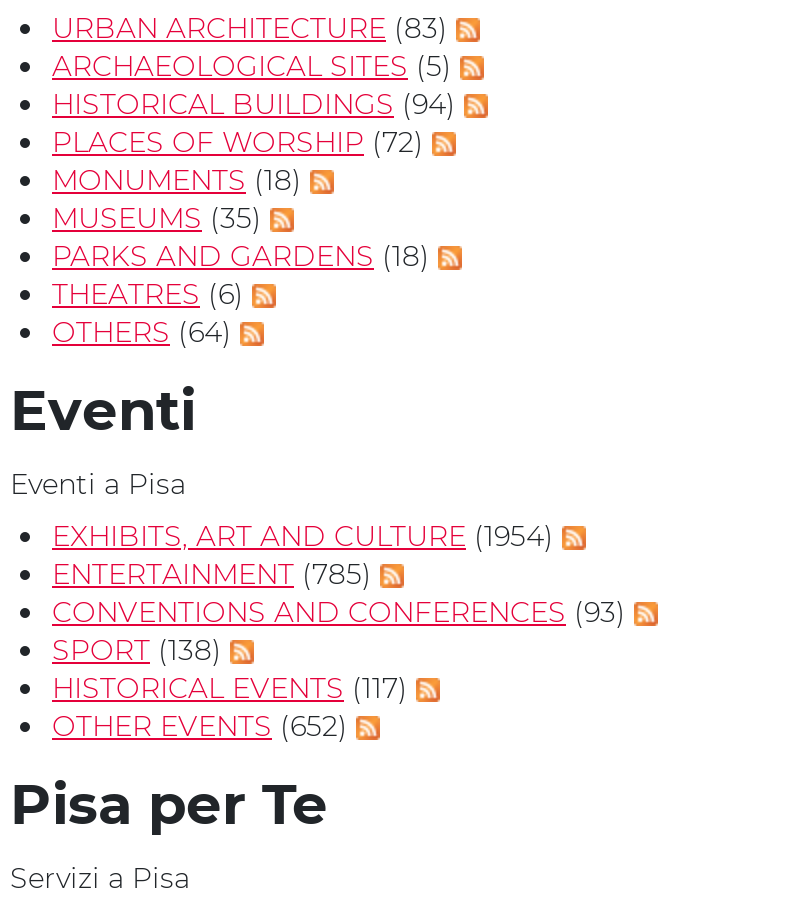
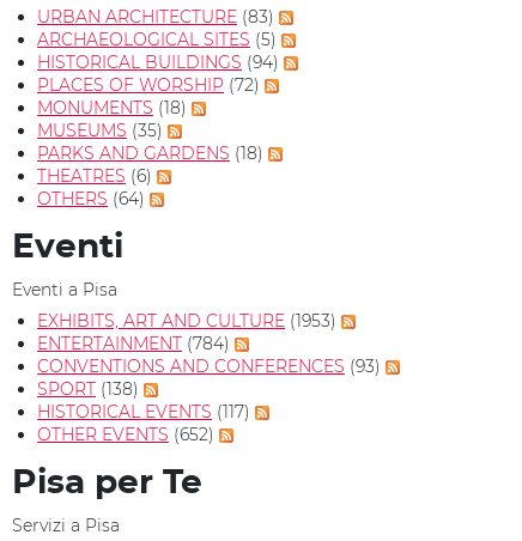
- EXHIBITS, ART AND CULTURE (1954)
+ EXHIBITS, ART AND CULTURE (1953)

- ENTERTAINMENT (785)
+ ENTERTAINMENT (784)
